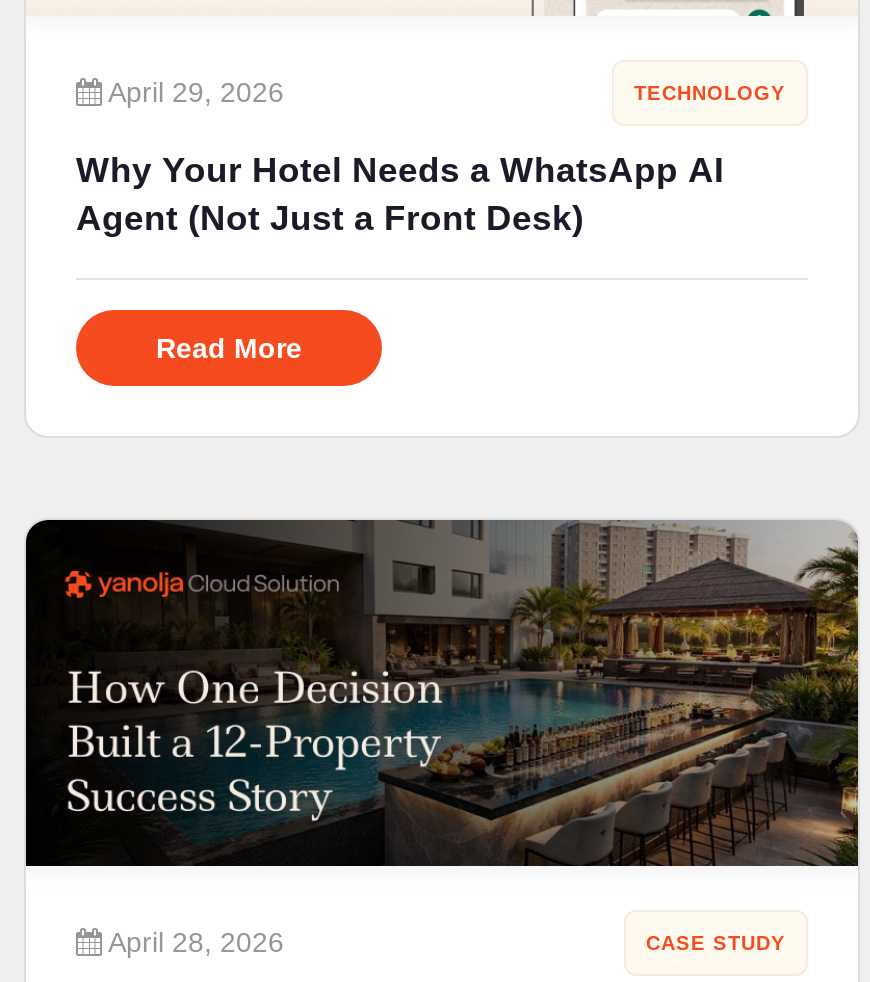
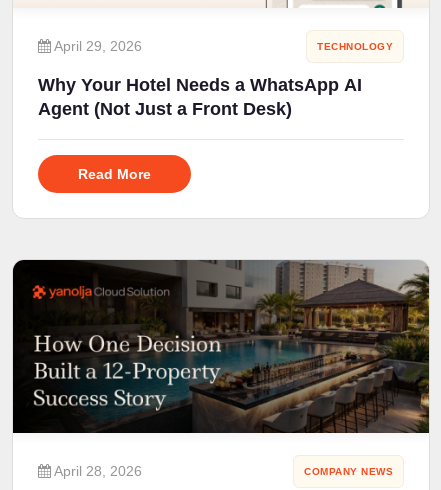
- CASE STUDY
+ COMPANY NEWS
